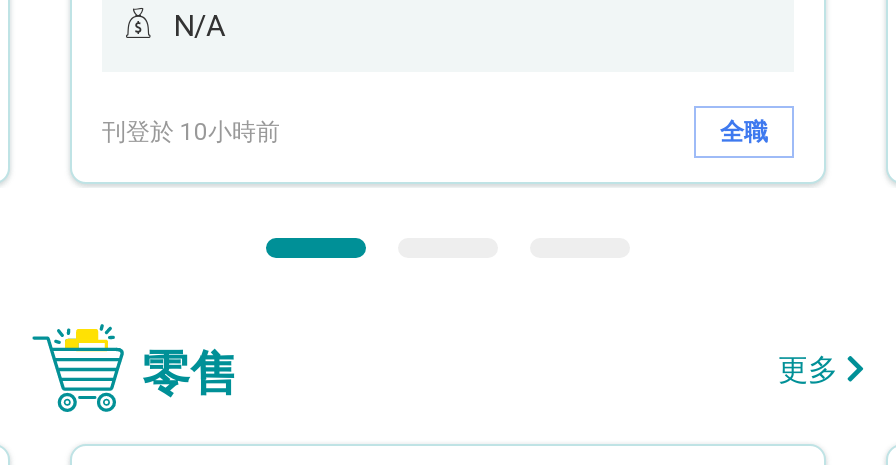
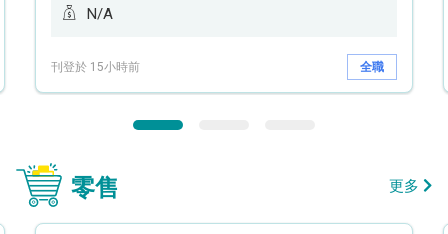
- 刊登於 10小時前
+ 刊登於 15小時前
